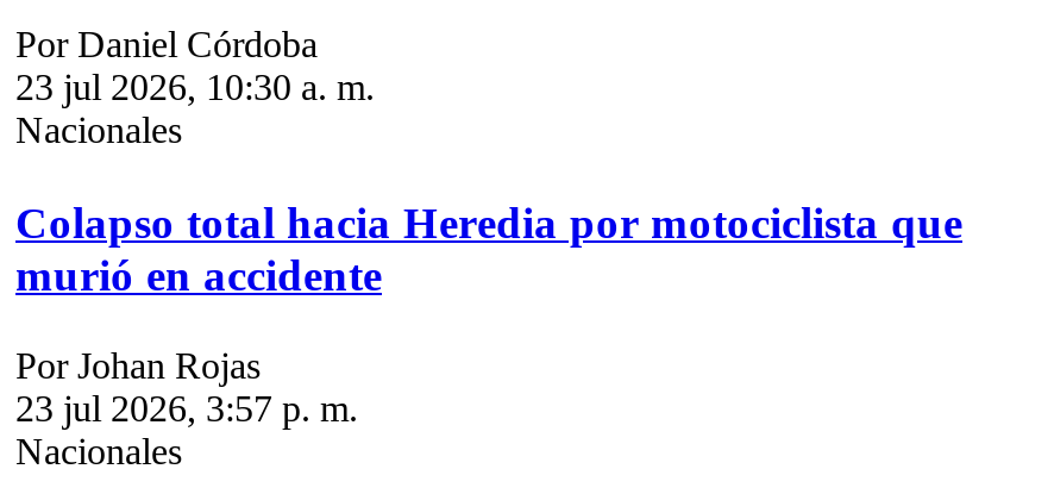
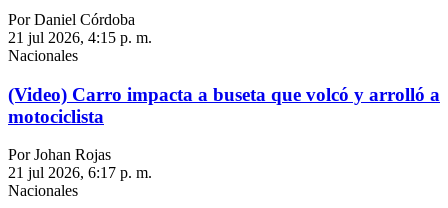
- 23 jul 2026, 10:30 a. m.
+ 21 jul 2026, 4:15 p. m.

- Colapso total hacia Heredia por motociclista que
- murió en accidente
+ (Video) Carro impacta a buseta que volcó y arrolló a
+ motociclista

- 23 jul 2026, 3:57 p. m.
+ 21 jul 2026, 6:17 p. m.
